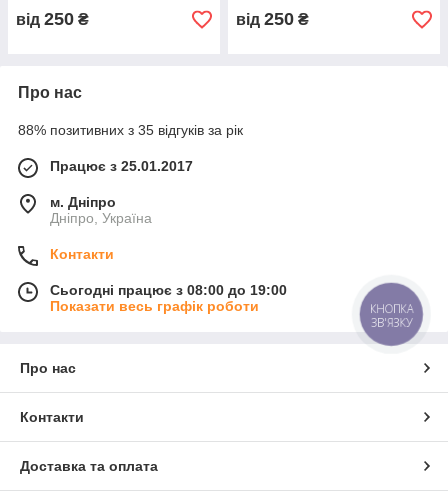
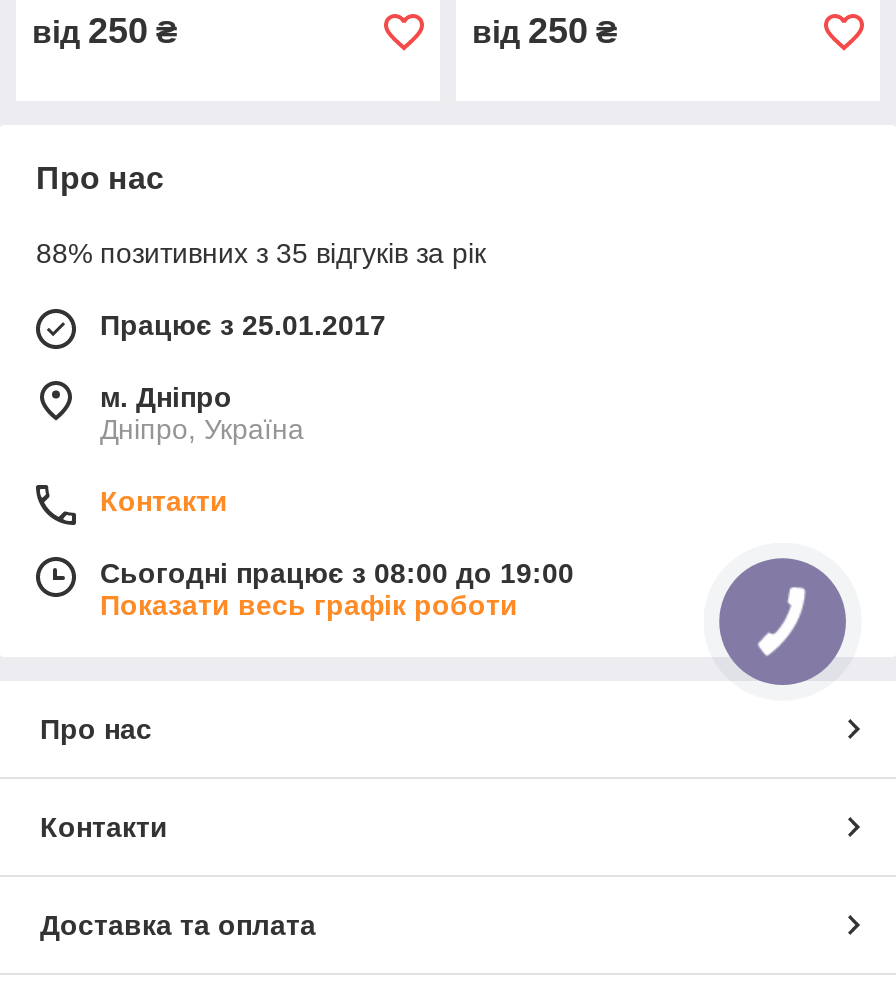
- КНОПКА
- ЗВ'ЯЗКУ
